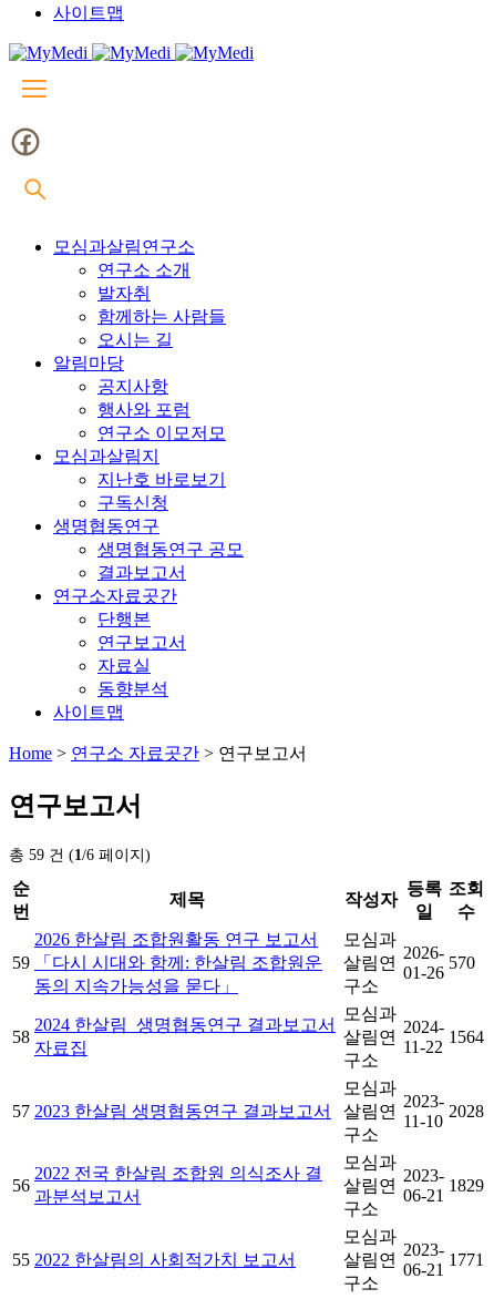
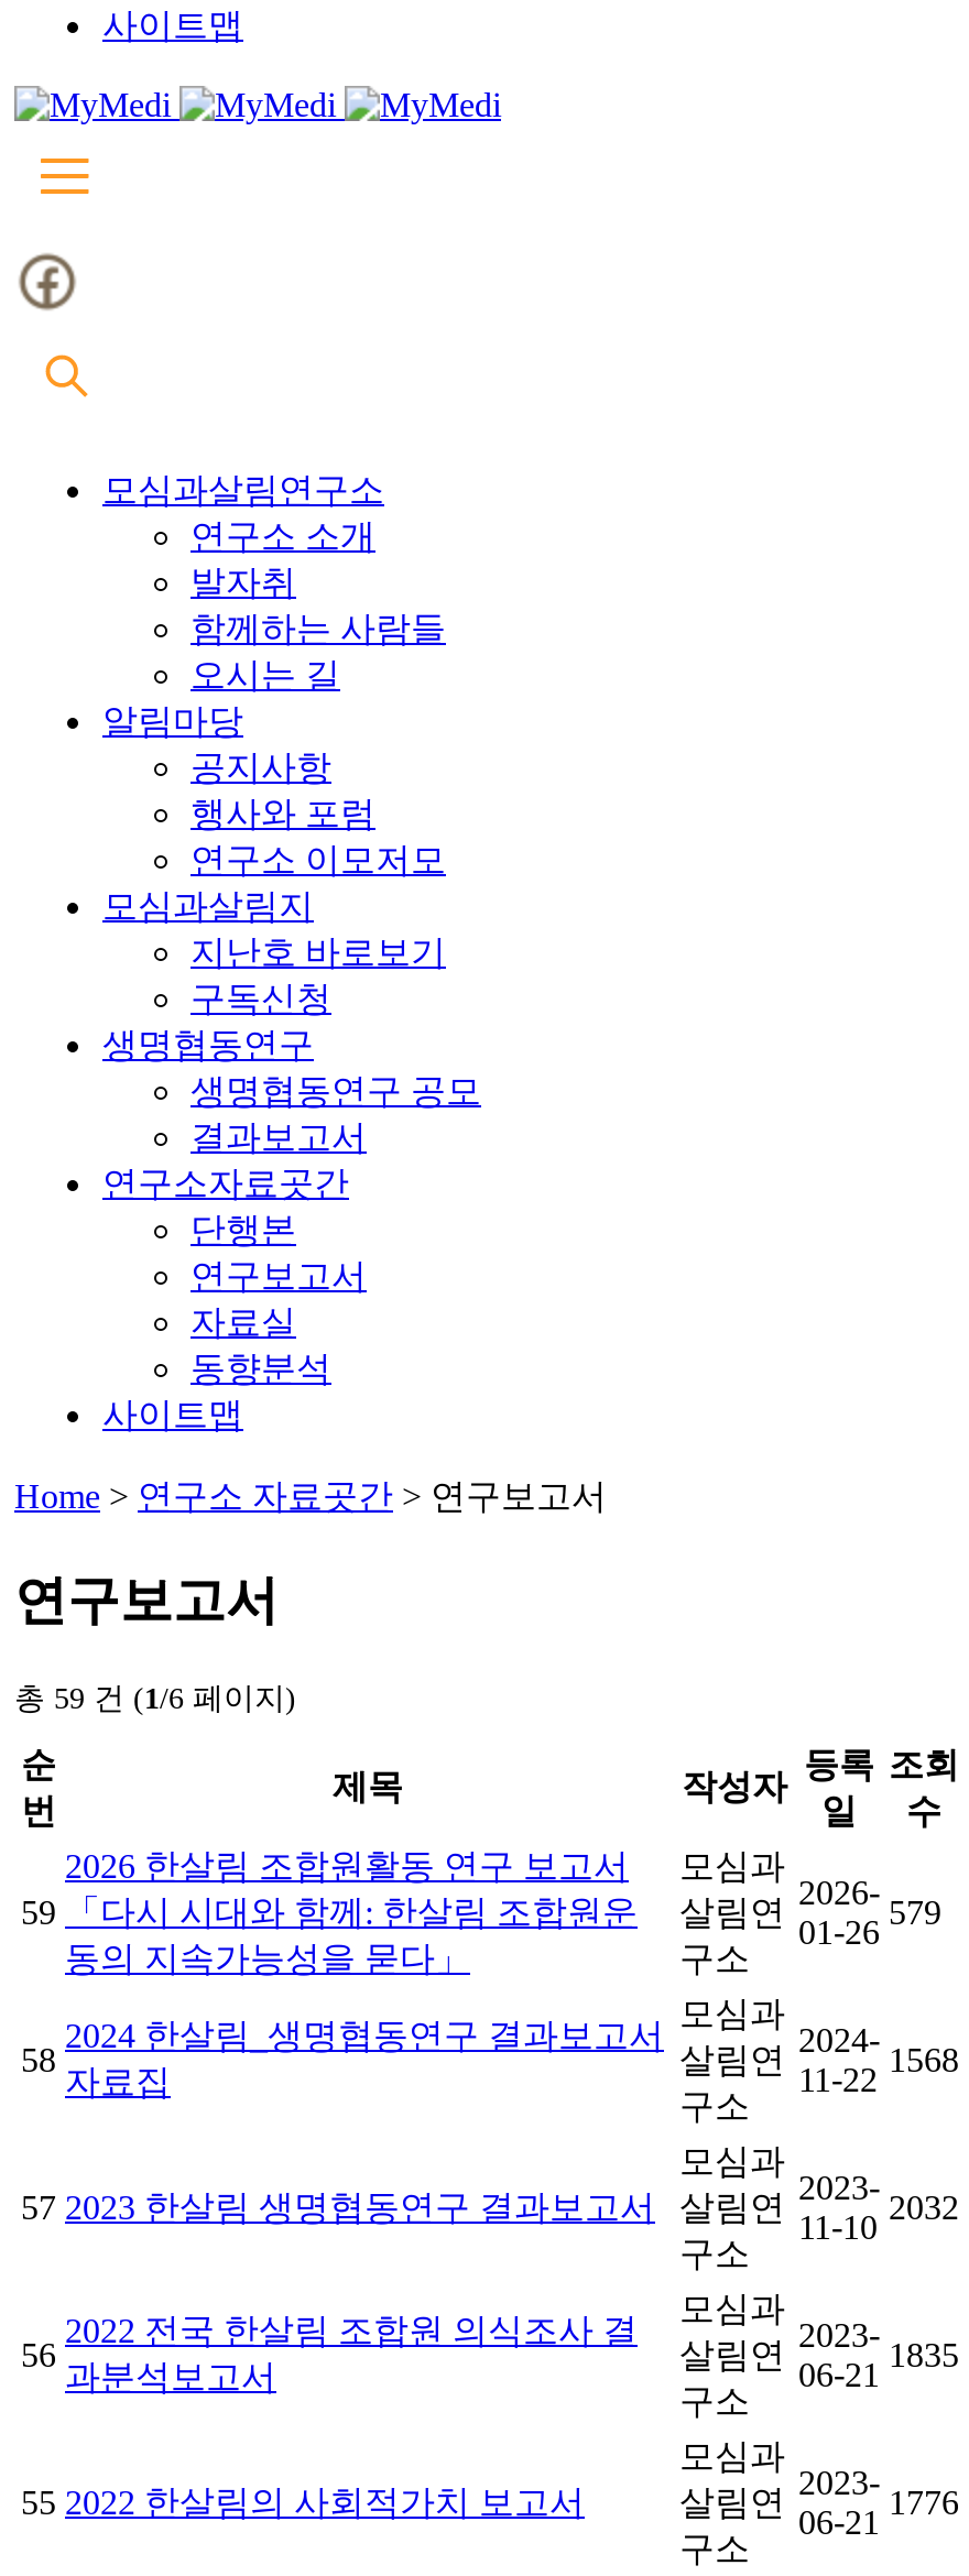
- 570
+ 579

- 1564
+ 1568

- 2028
+ 2032

- 1829
+ 1835

- 1771
+ 1776
